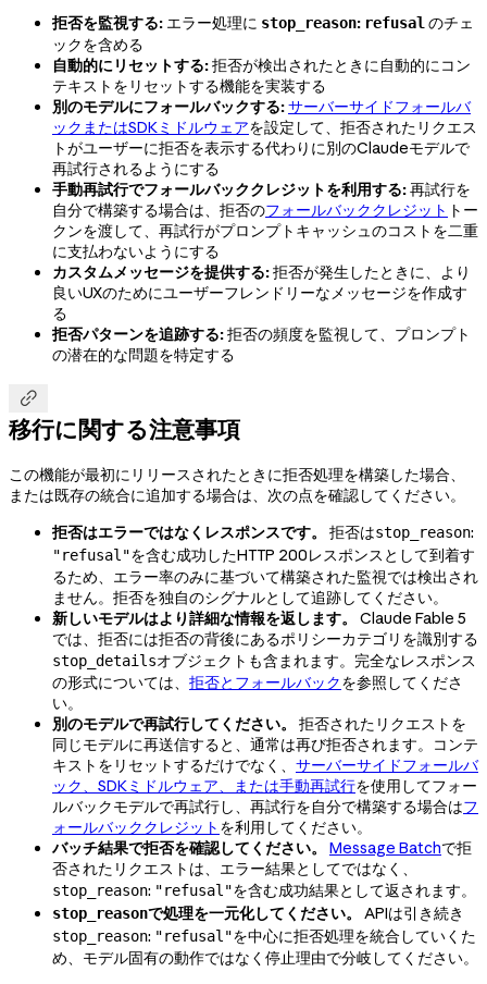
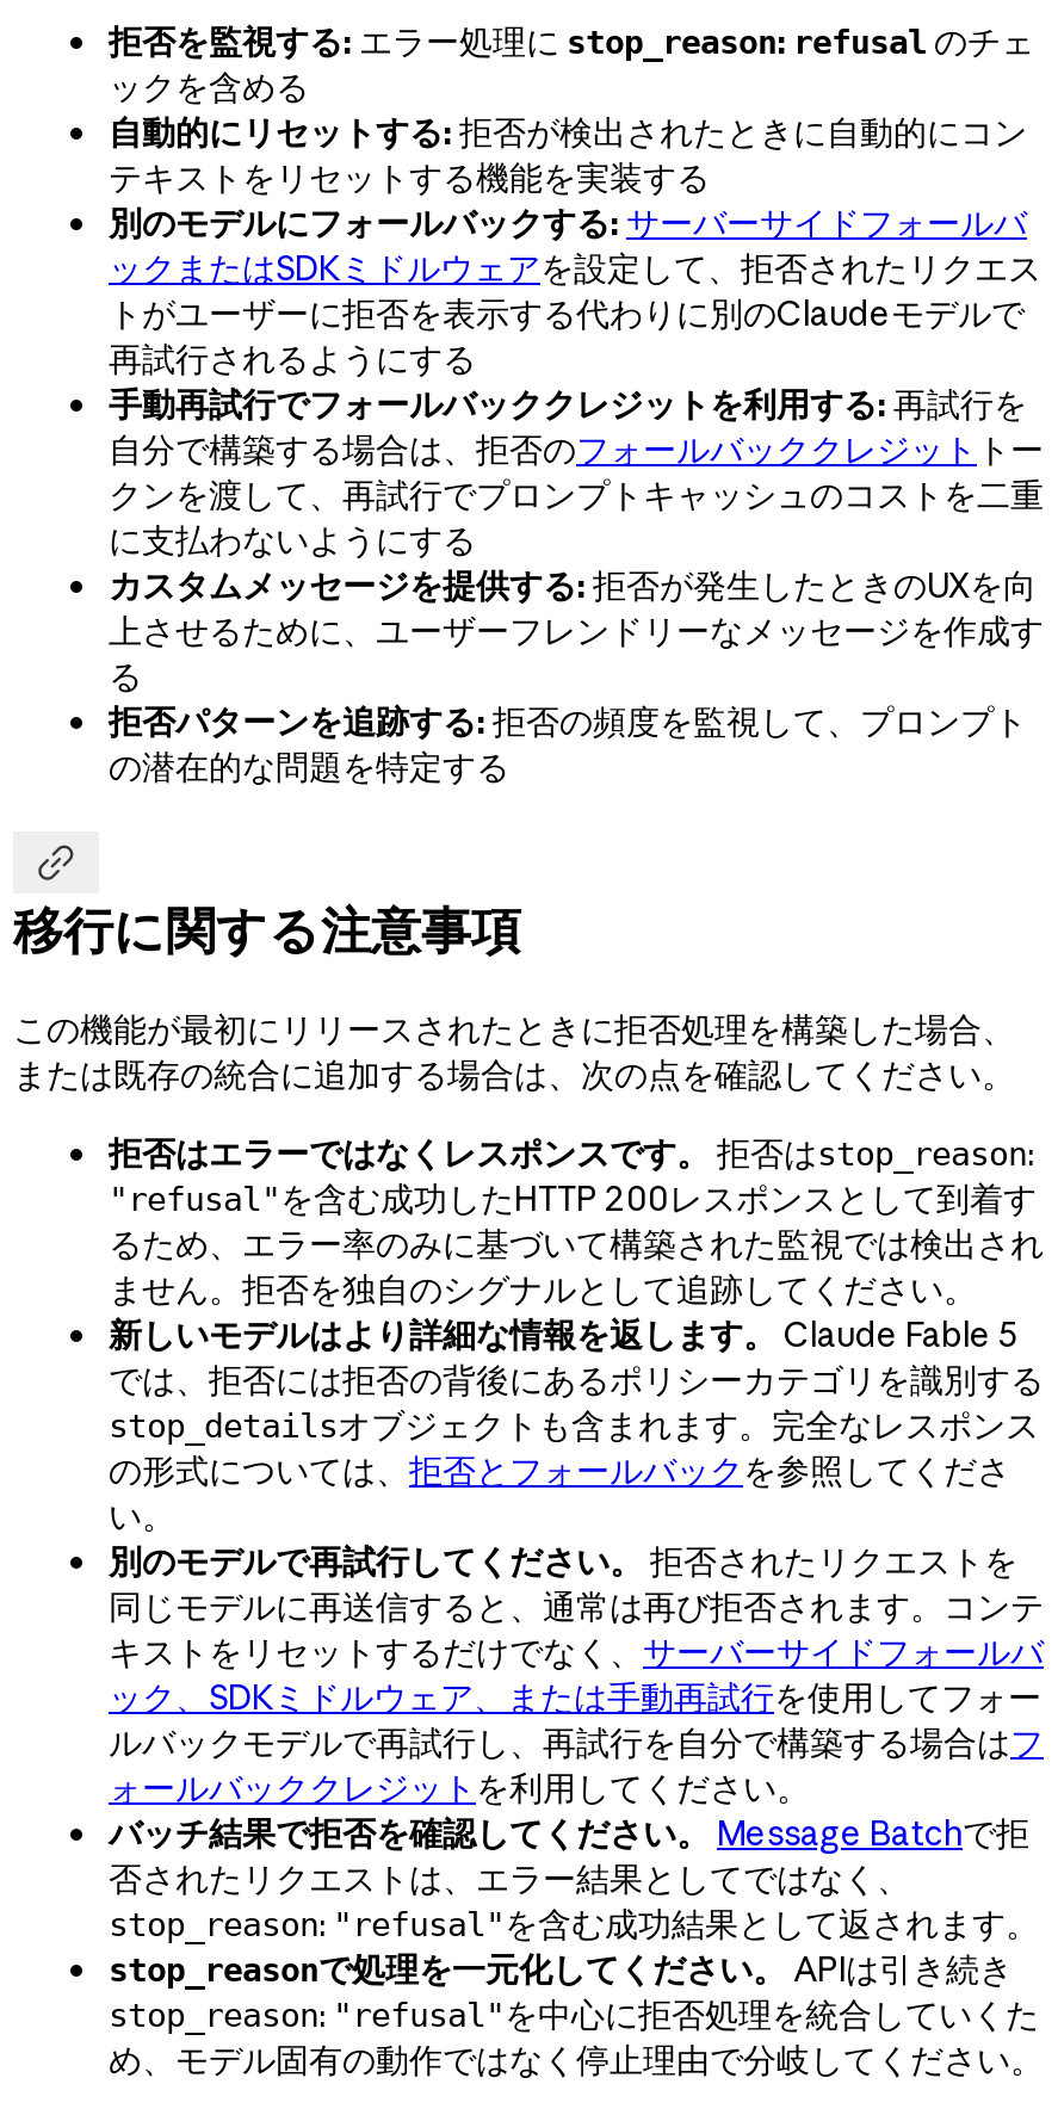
- クンを渡して、再試行がプロンプトキャッシュのコストを二重
+ クンを渡して、再試行でプロンプトキャッシュのコストを二重

- カスタムメッセージを提供する:拒否が発生したときに、より
- 良いUXのためにユーザーフレンドリーなメッセージを作成す
+ カスタムメッセージを提供する:拒否が発生したときのUXを向
+ 上させるために、ユーザーフレンドリーなメッセージを作成す
